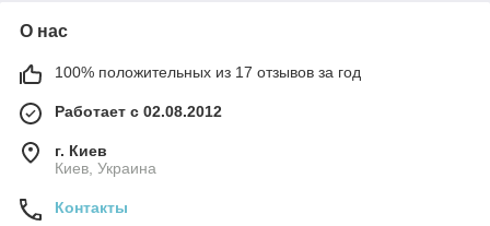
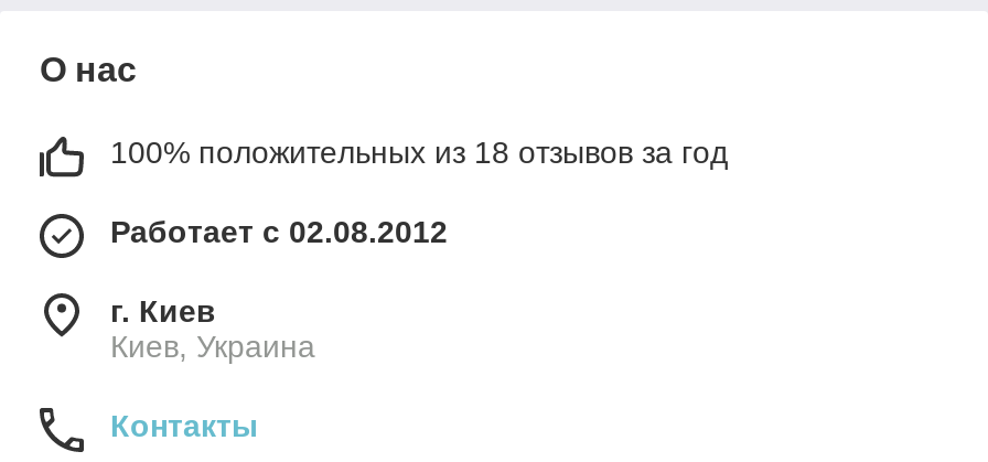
- 100% положительных из 17 отзывов за год
+ 100% положительных из 18 отзывов за год
